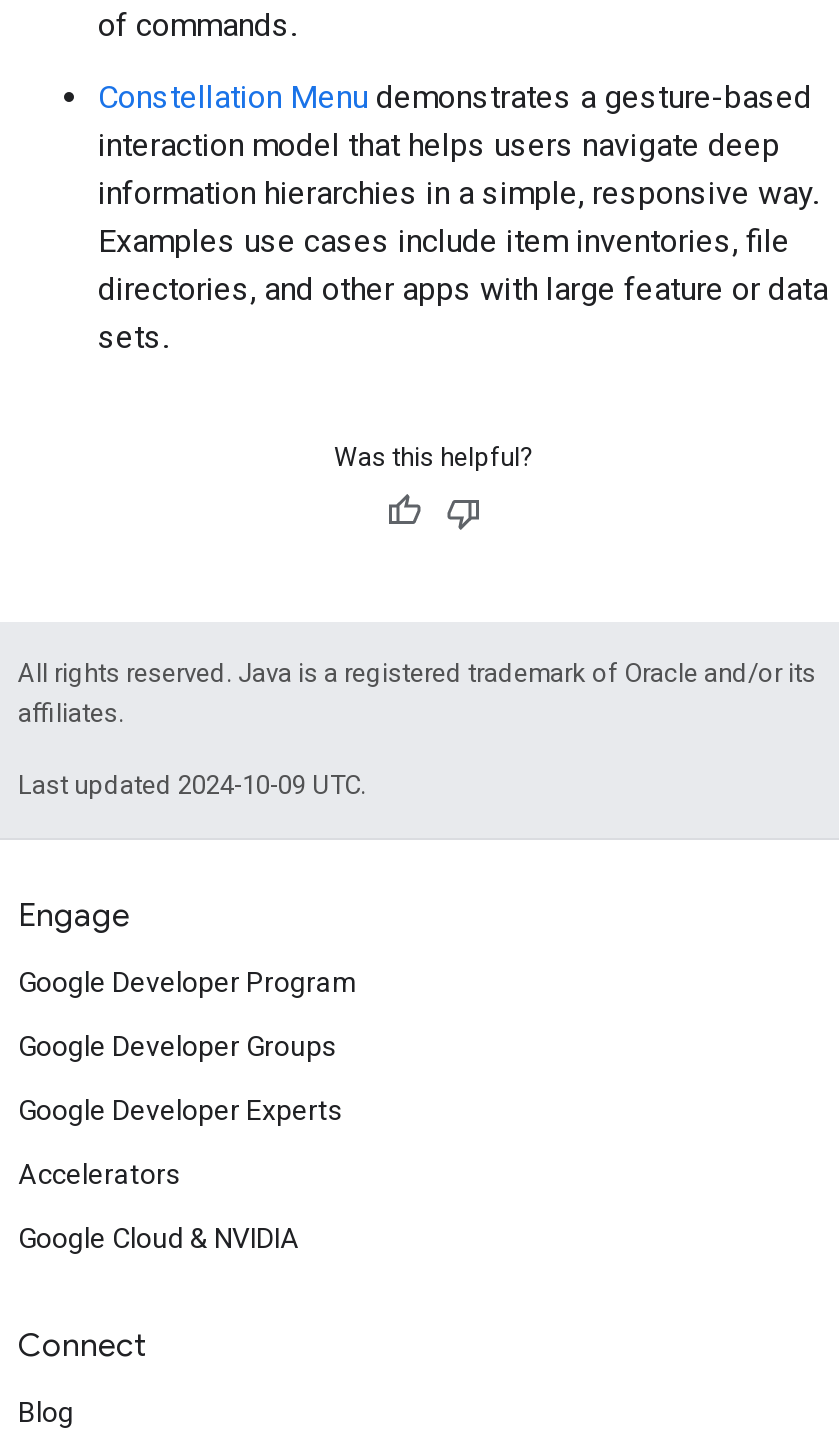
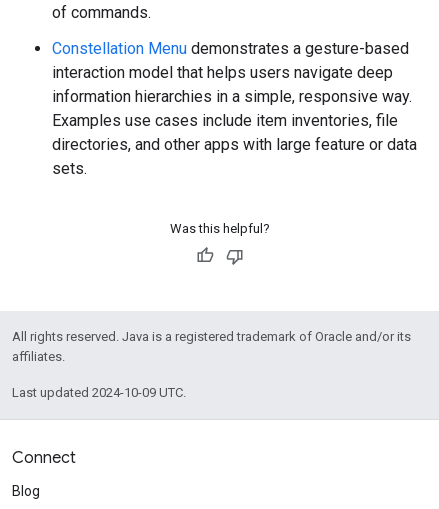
- Engage
- Google Developer Program
- Google Developer Groups
- Google Developer Experts
- Accelerators
- Google Cloud & NVIDIA
